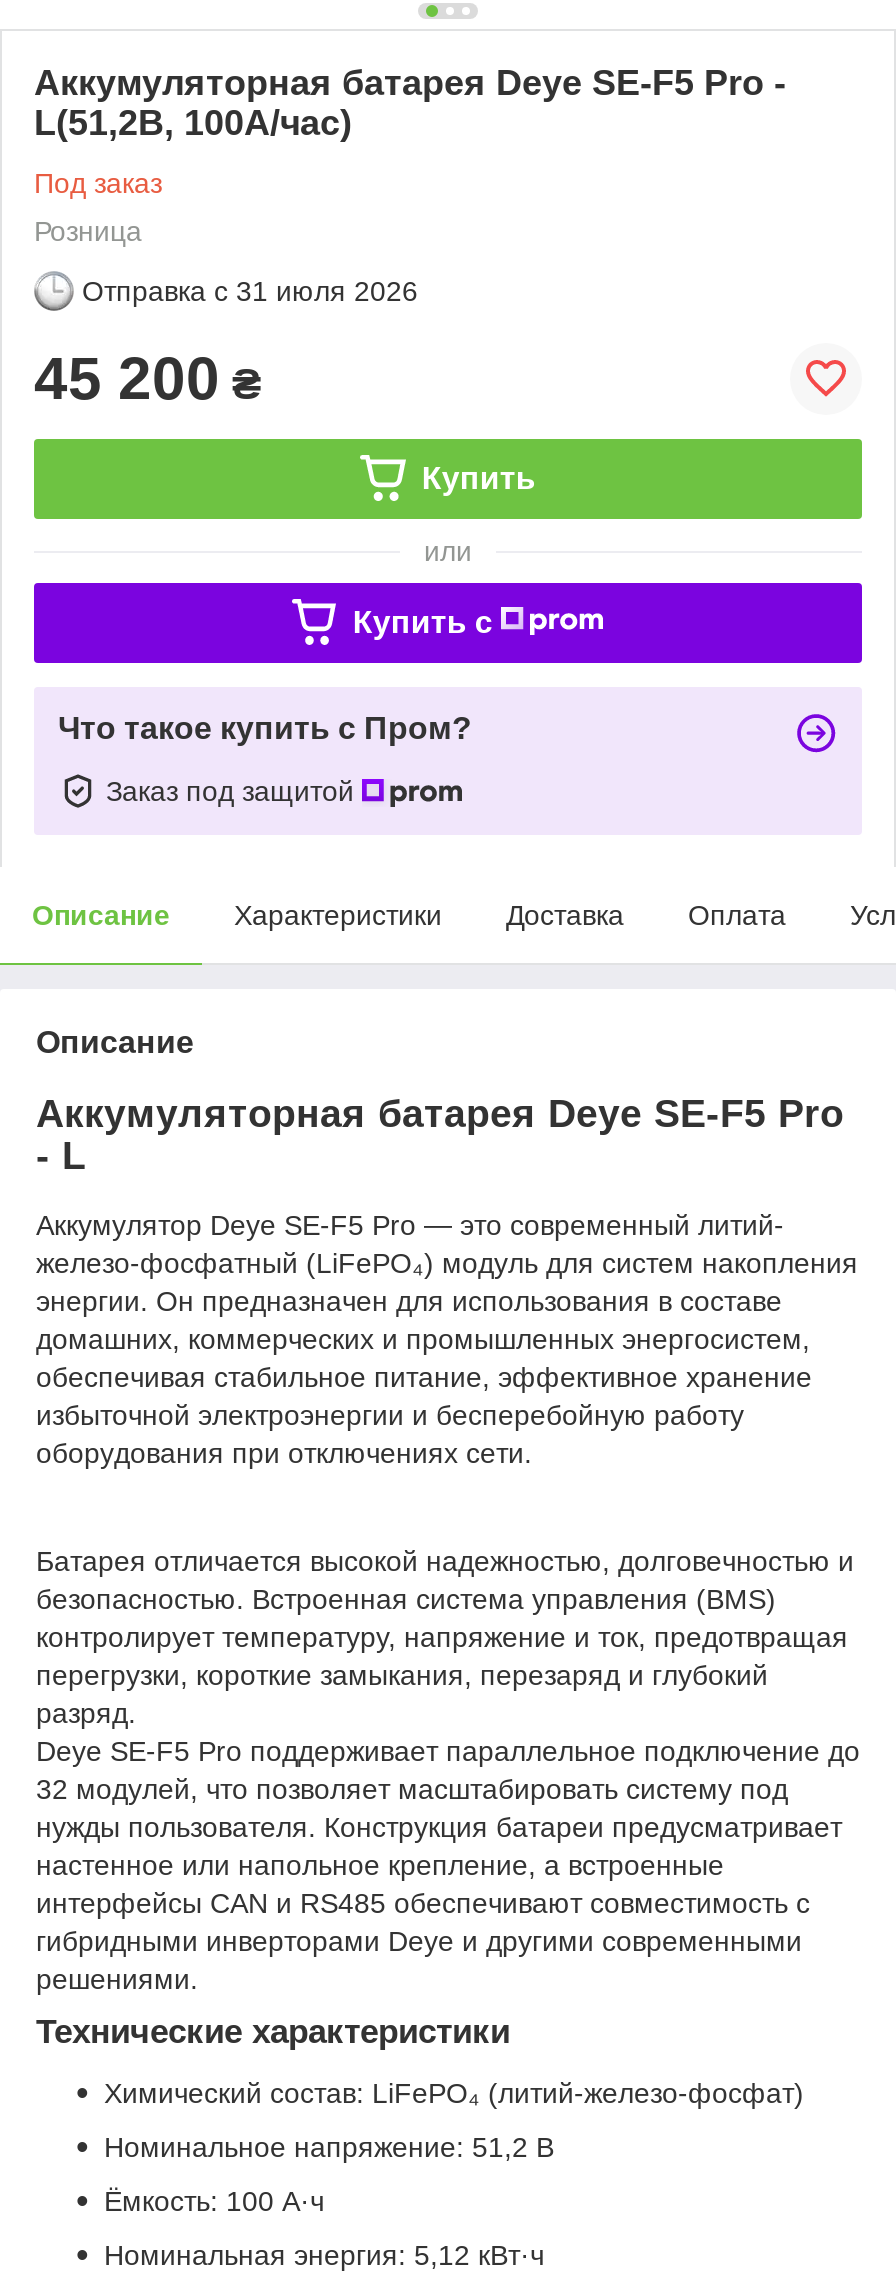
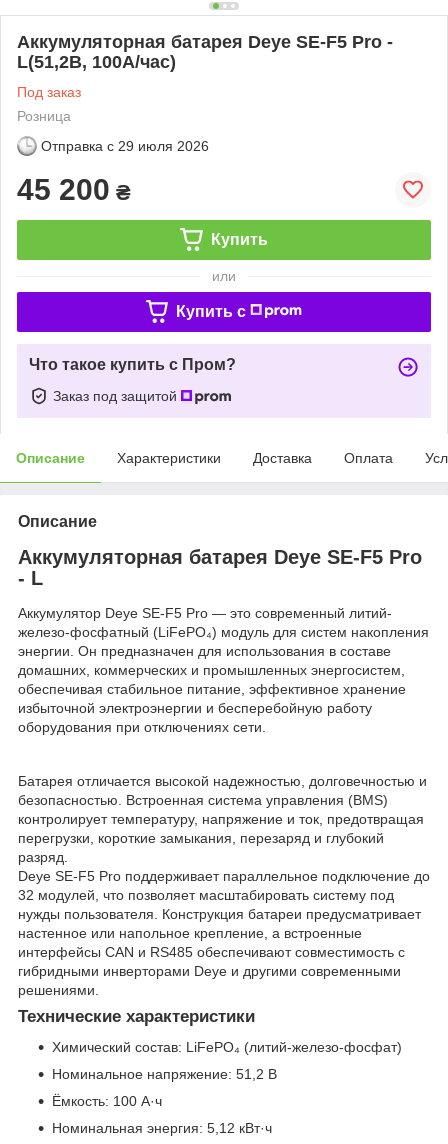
- Отправка с 31 июля 2026
+ Отправка с 29 июля 2026
